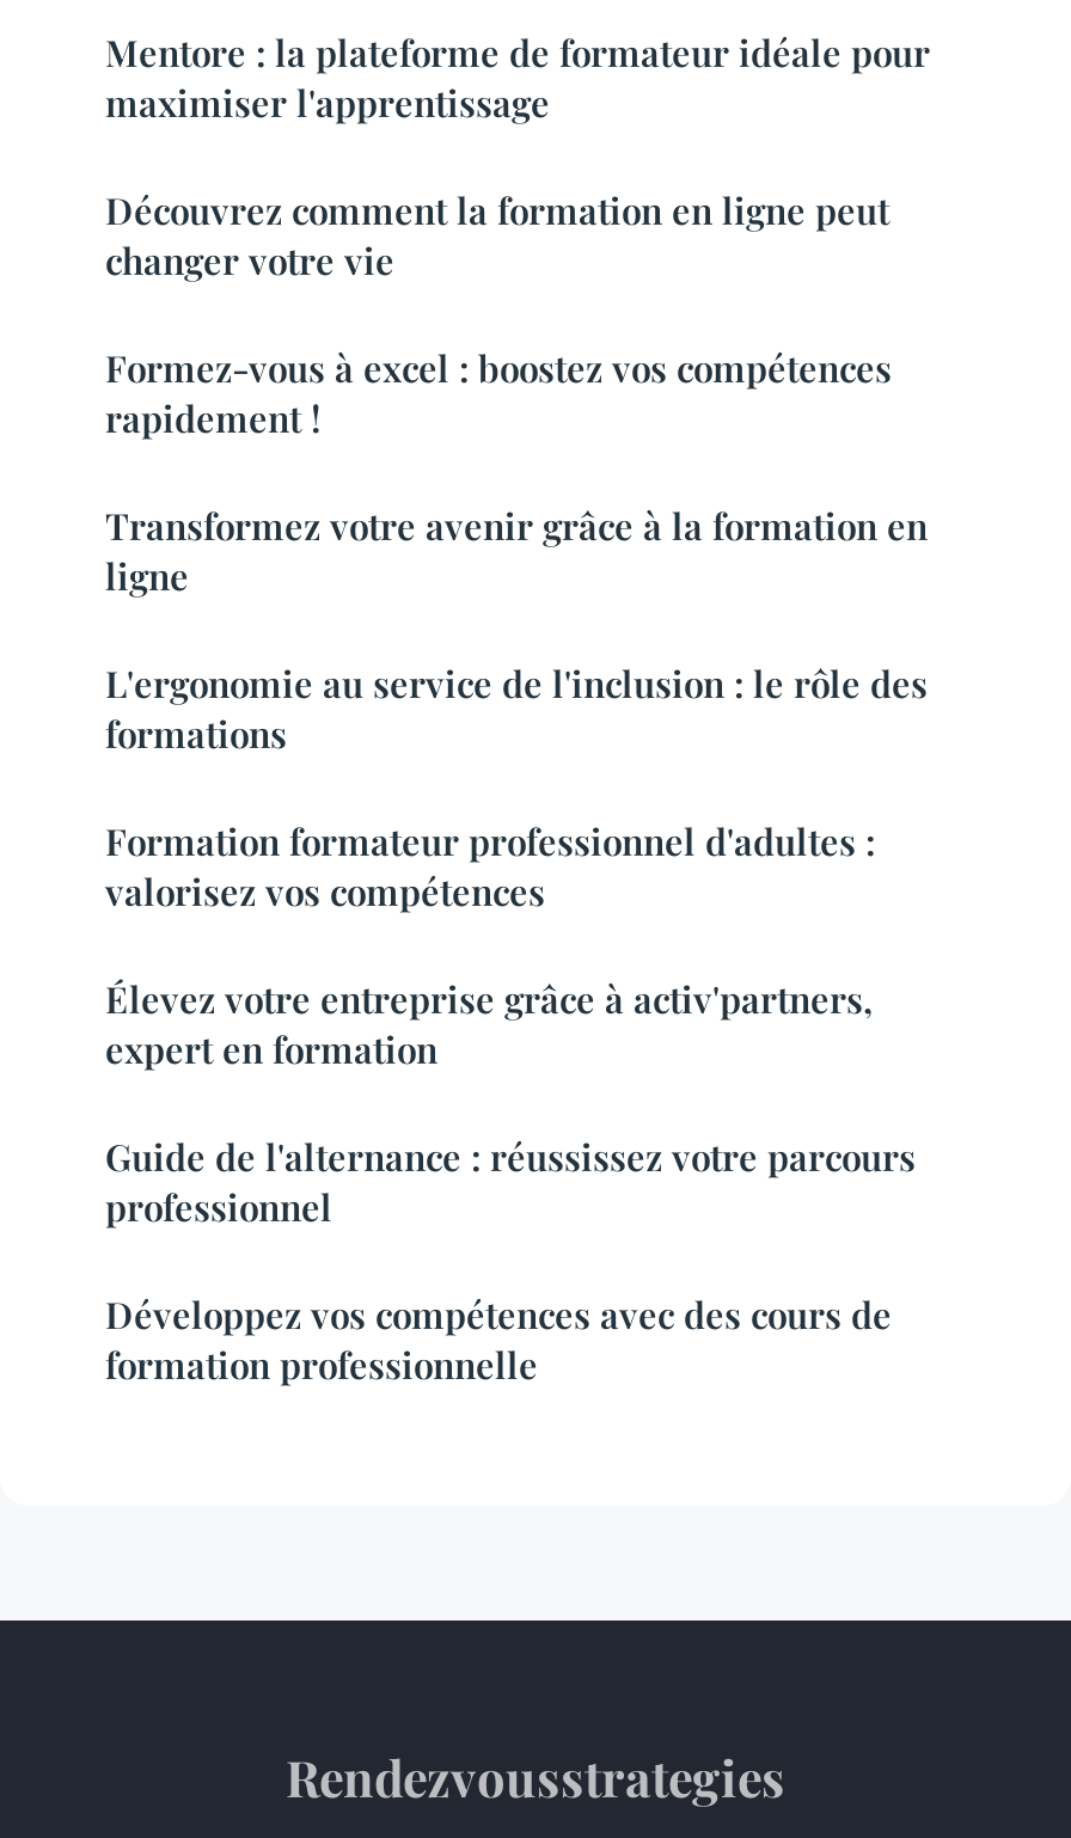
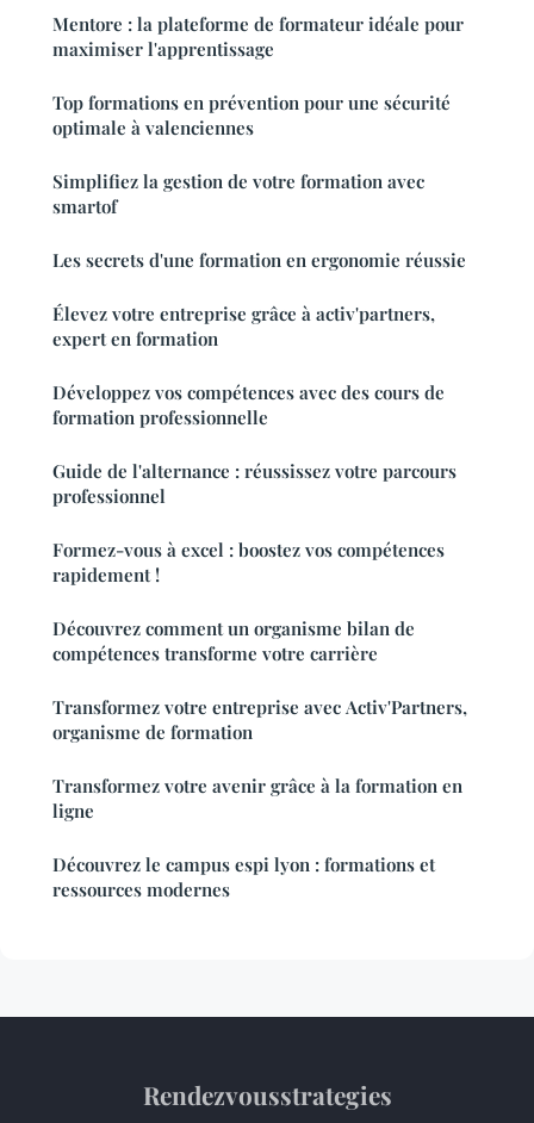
- Découvrez comment la formation en ligne peut
- changer votre vie
- L'ergonomie au service de l'inclusion : le rôle des
- formations
- Formation formateur professionnel d'adultes :
- valorisez vos compétences
+ Top formations en prévention pour une sécurité
+ optimale à valenciennes
+ Simplifiez la gestion de votre formation avec
+ smartof
+ Les secrets d'une formation en ergonomie réussie

moved down: Formez-vous à excel : boostez vos compétences | rapidement !

moved down: Transformez votre avenir grâce à la formation en | ligne

moved up: Élevez votre entreprise grâce à activ'partners, | expert en formation

moved down: Guide de l'alternance : réussissez votre parcours | professionnel

moved up: Développez vos compétences avec des cours de | formation professionnelle

+ Découvrez comment un organisme bilan de
+ compétences transforme votre carrière
+ Transformez votre entreprise avec Activ'Partners,
+ organisme de formation
+ Découvrez le campus espi lyon : formations et
+ ressources modernes
